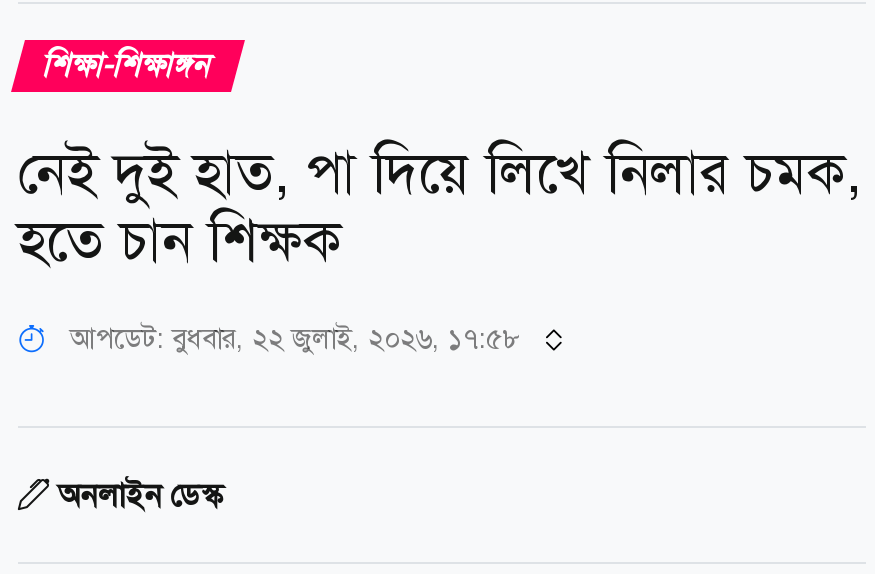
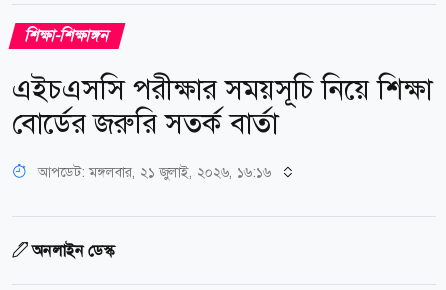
- নেই দুই হাত, পা দিয়ে লিখে নিলার চমক,
- হতে চান শিক্ষক
+ এইচএসসি পরীক্ষার সময়সূচি নিয়ে শিক্ষা
+ বোর্ডের জরুরি সতর্ক বার্তা

- আপডেট: বুধবার, ২২ জুলাই, ২০২৬, ১৭:৫৮
+ আপডেট: মঙ্গলবার, ২১ জুলাই, ২০২৬, ১৬:১৬
